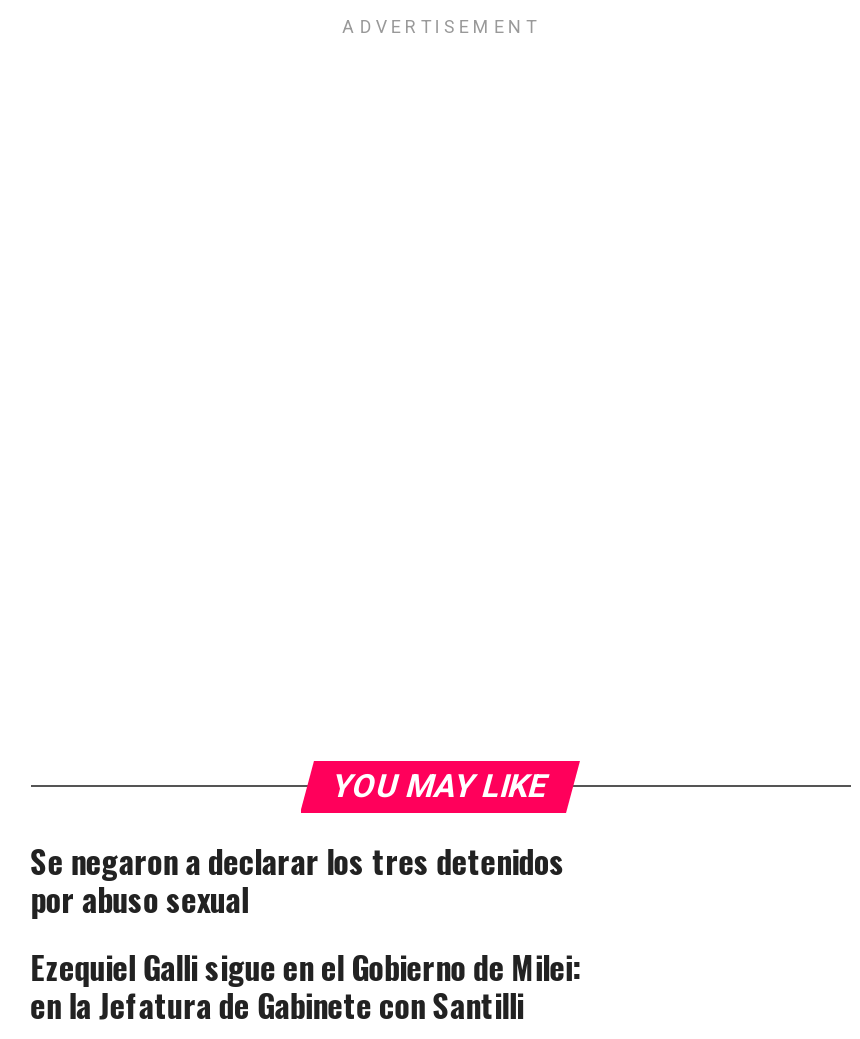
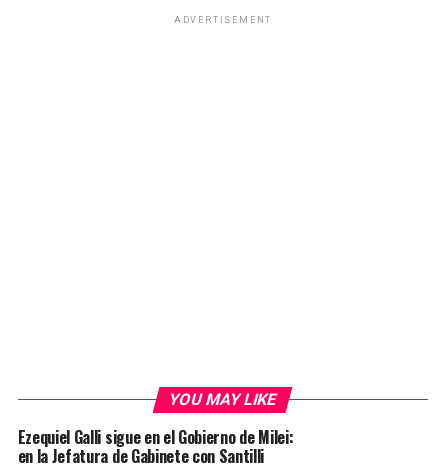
- Se negaron a declarar los tres detenidos
- por abuso sexual
